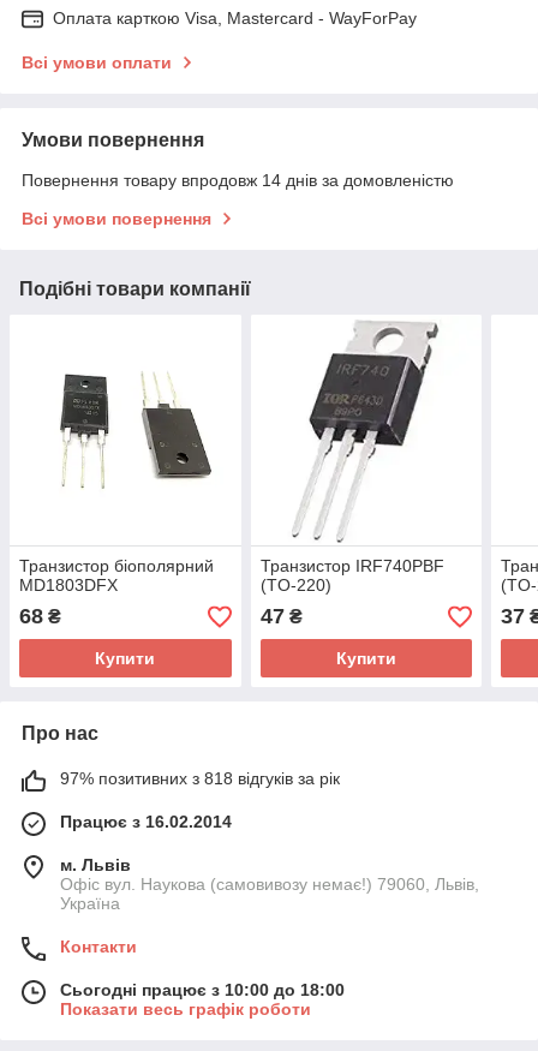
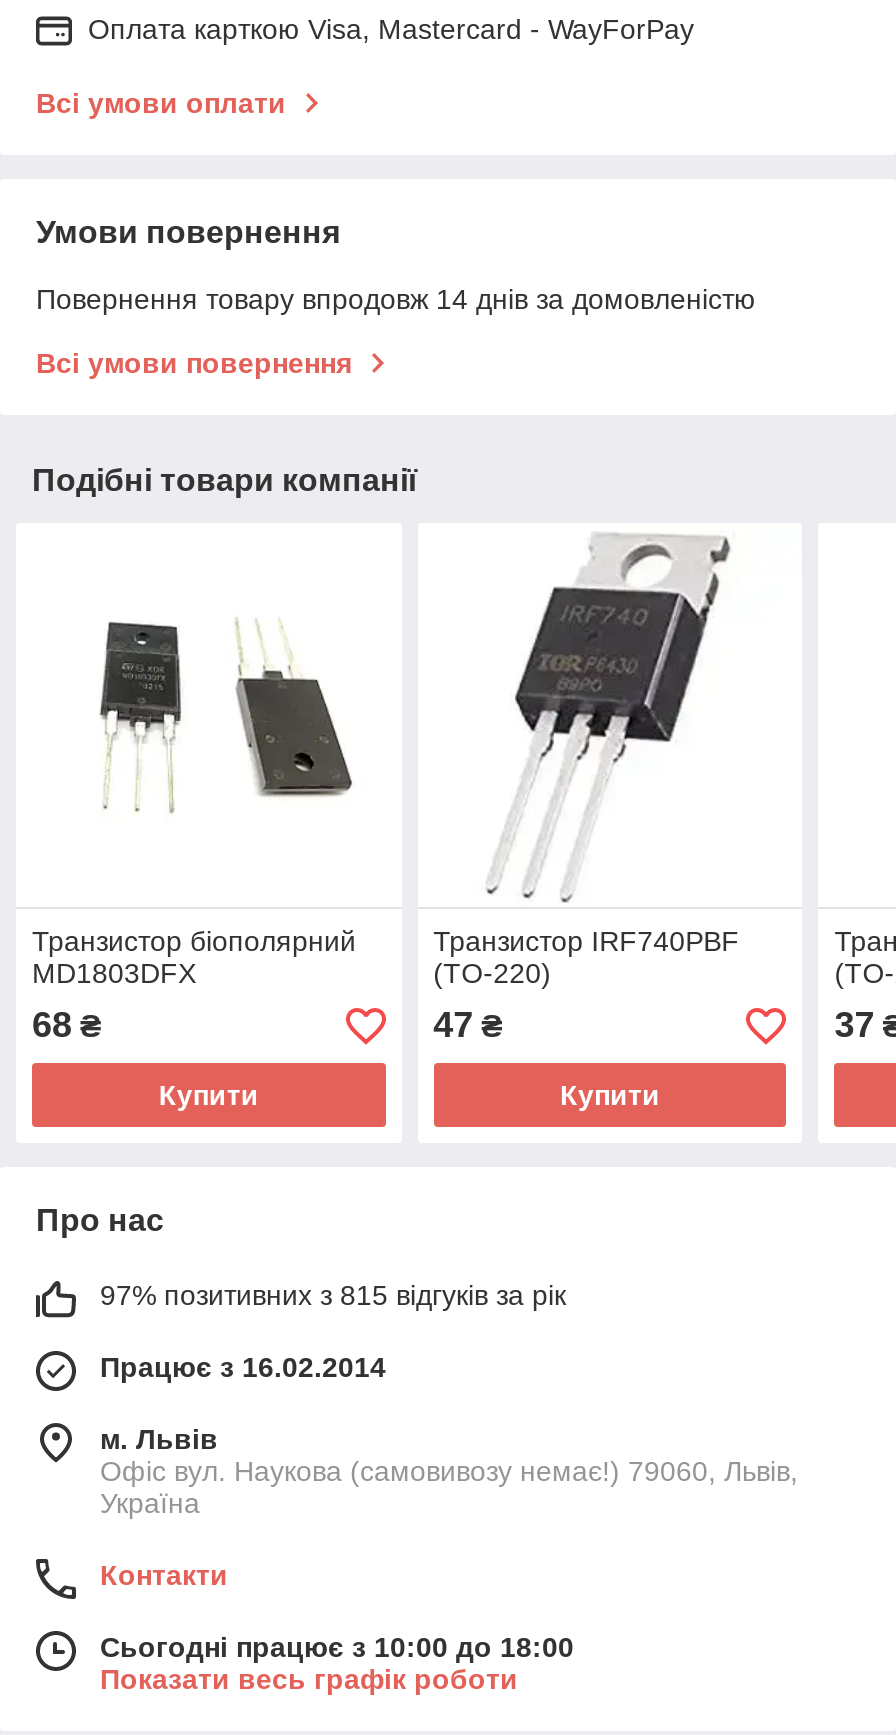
- 97% позитивних з 818 відгуків за рік
+ 97% позитивних з 815 відгуків за рік
